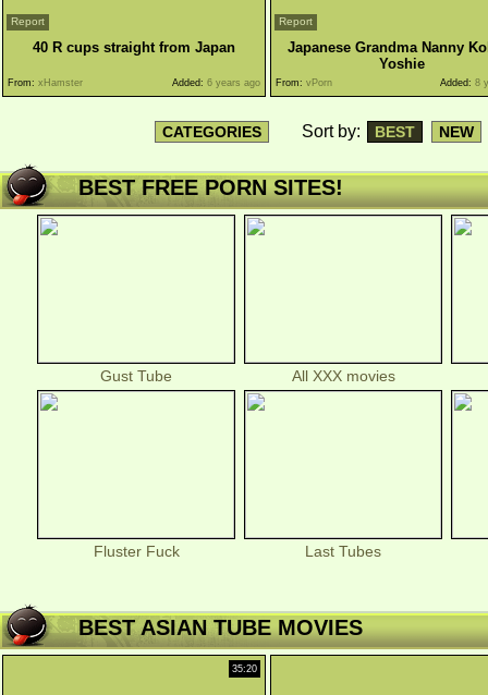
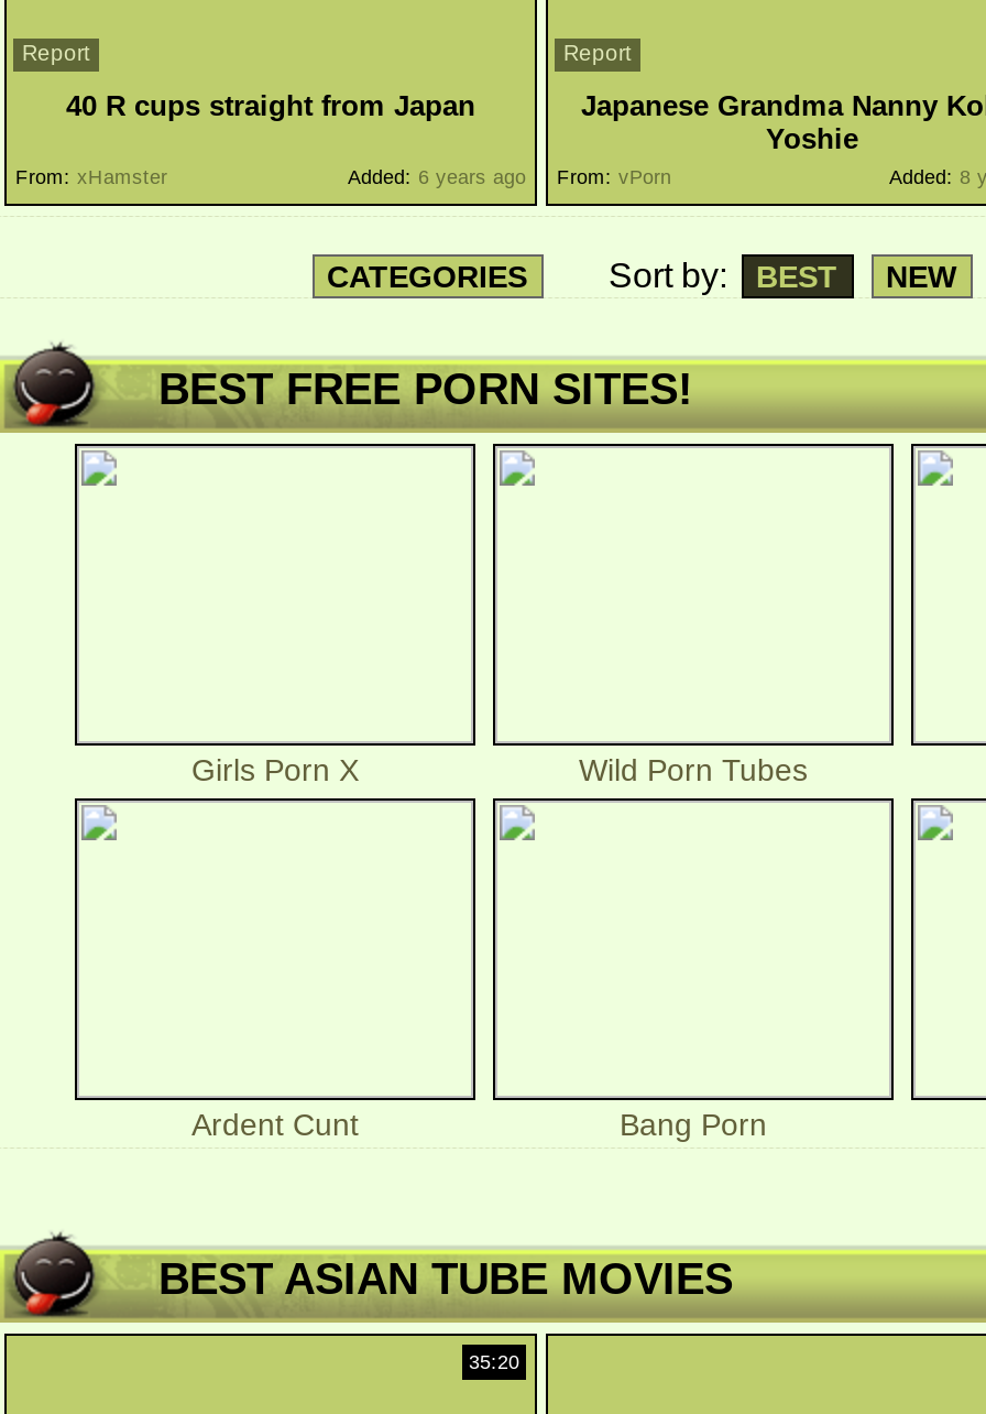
- Gust Tube
- All XXX movies
+ Girls Porn X
+ Wild Porn Tubes

- Fluster Fuck
- Last Tubes
+ Ardent Cunt
+ Bang Porn
